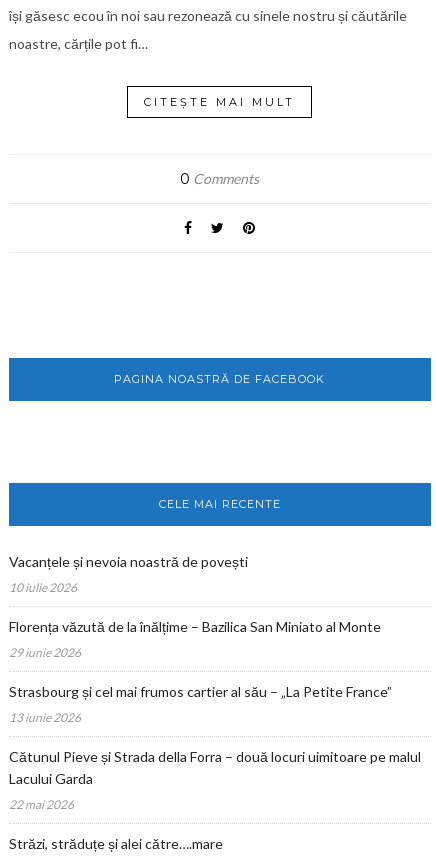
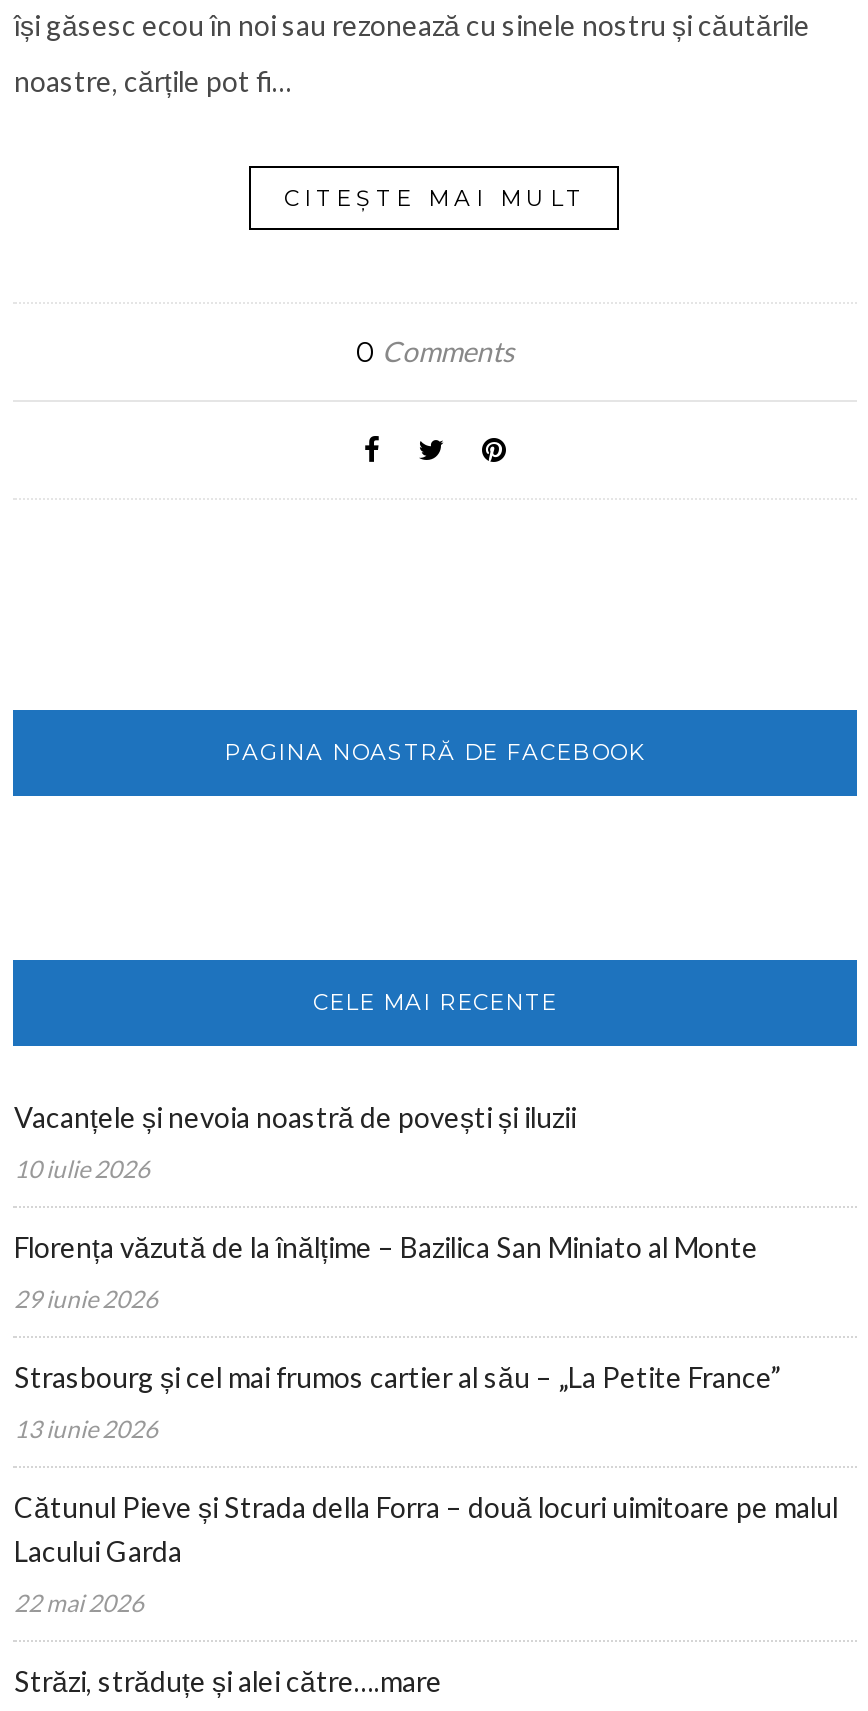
- Vacanțele și nevoia noastră de povești
+ Vacanțele și nevoia noastră de povești și iluzii
